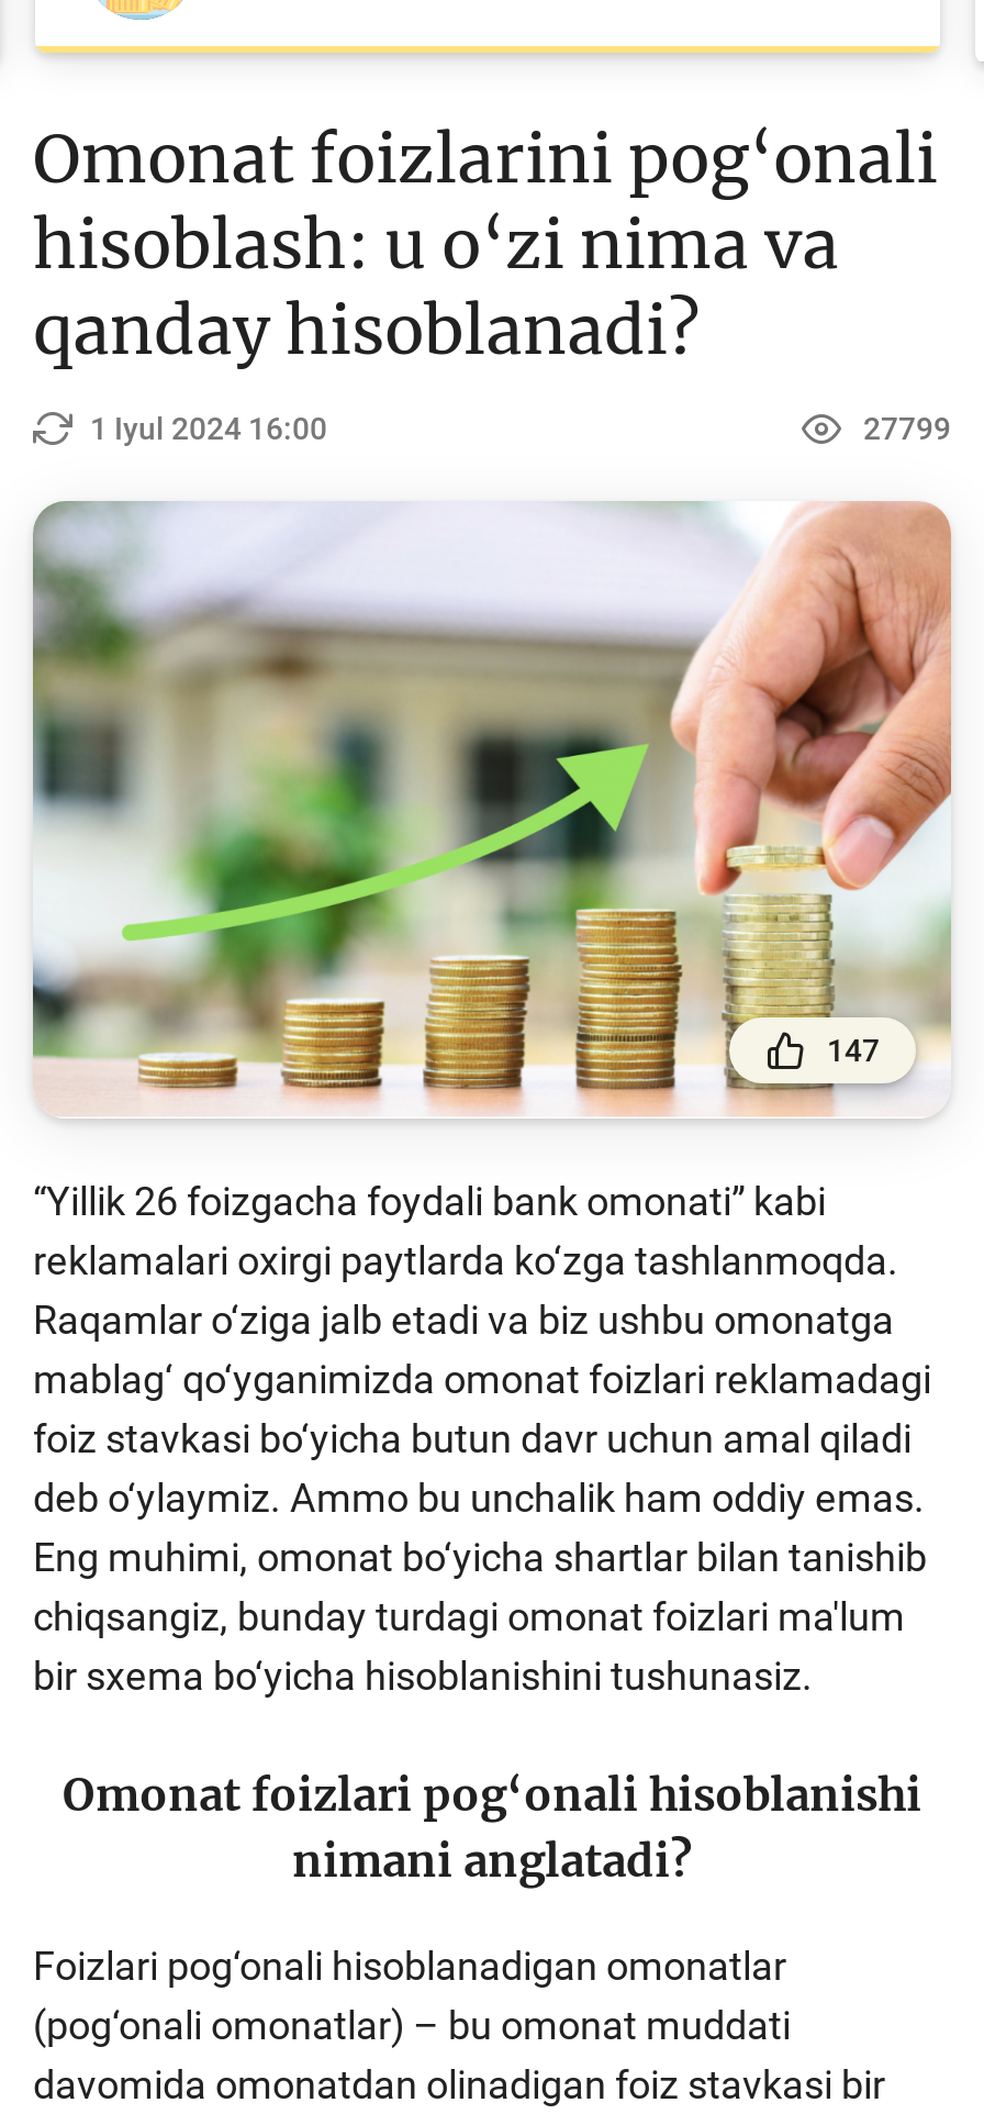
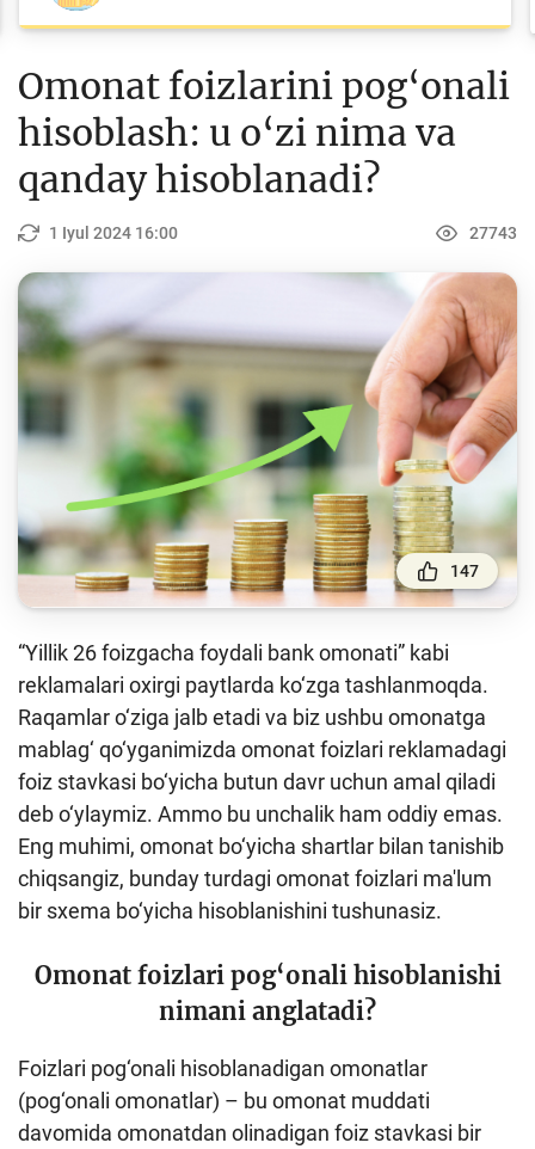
- 27799
+ 27743
